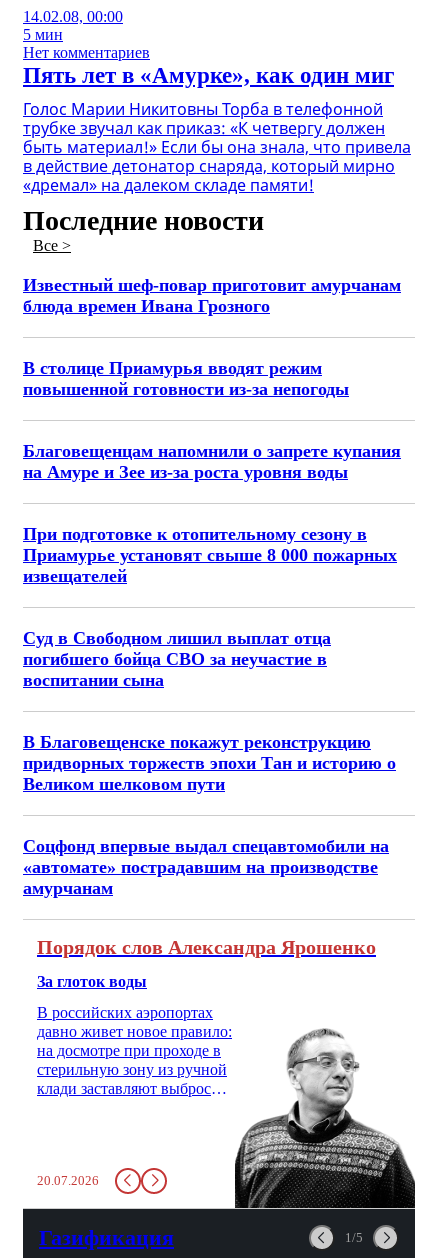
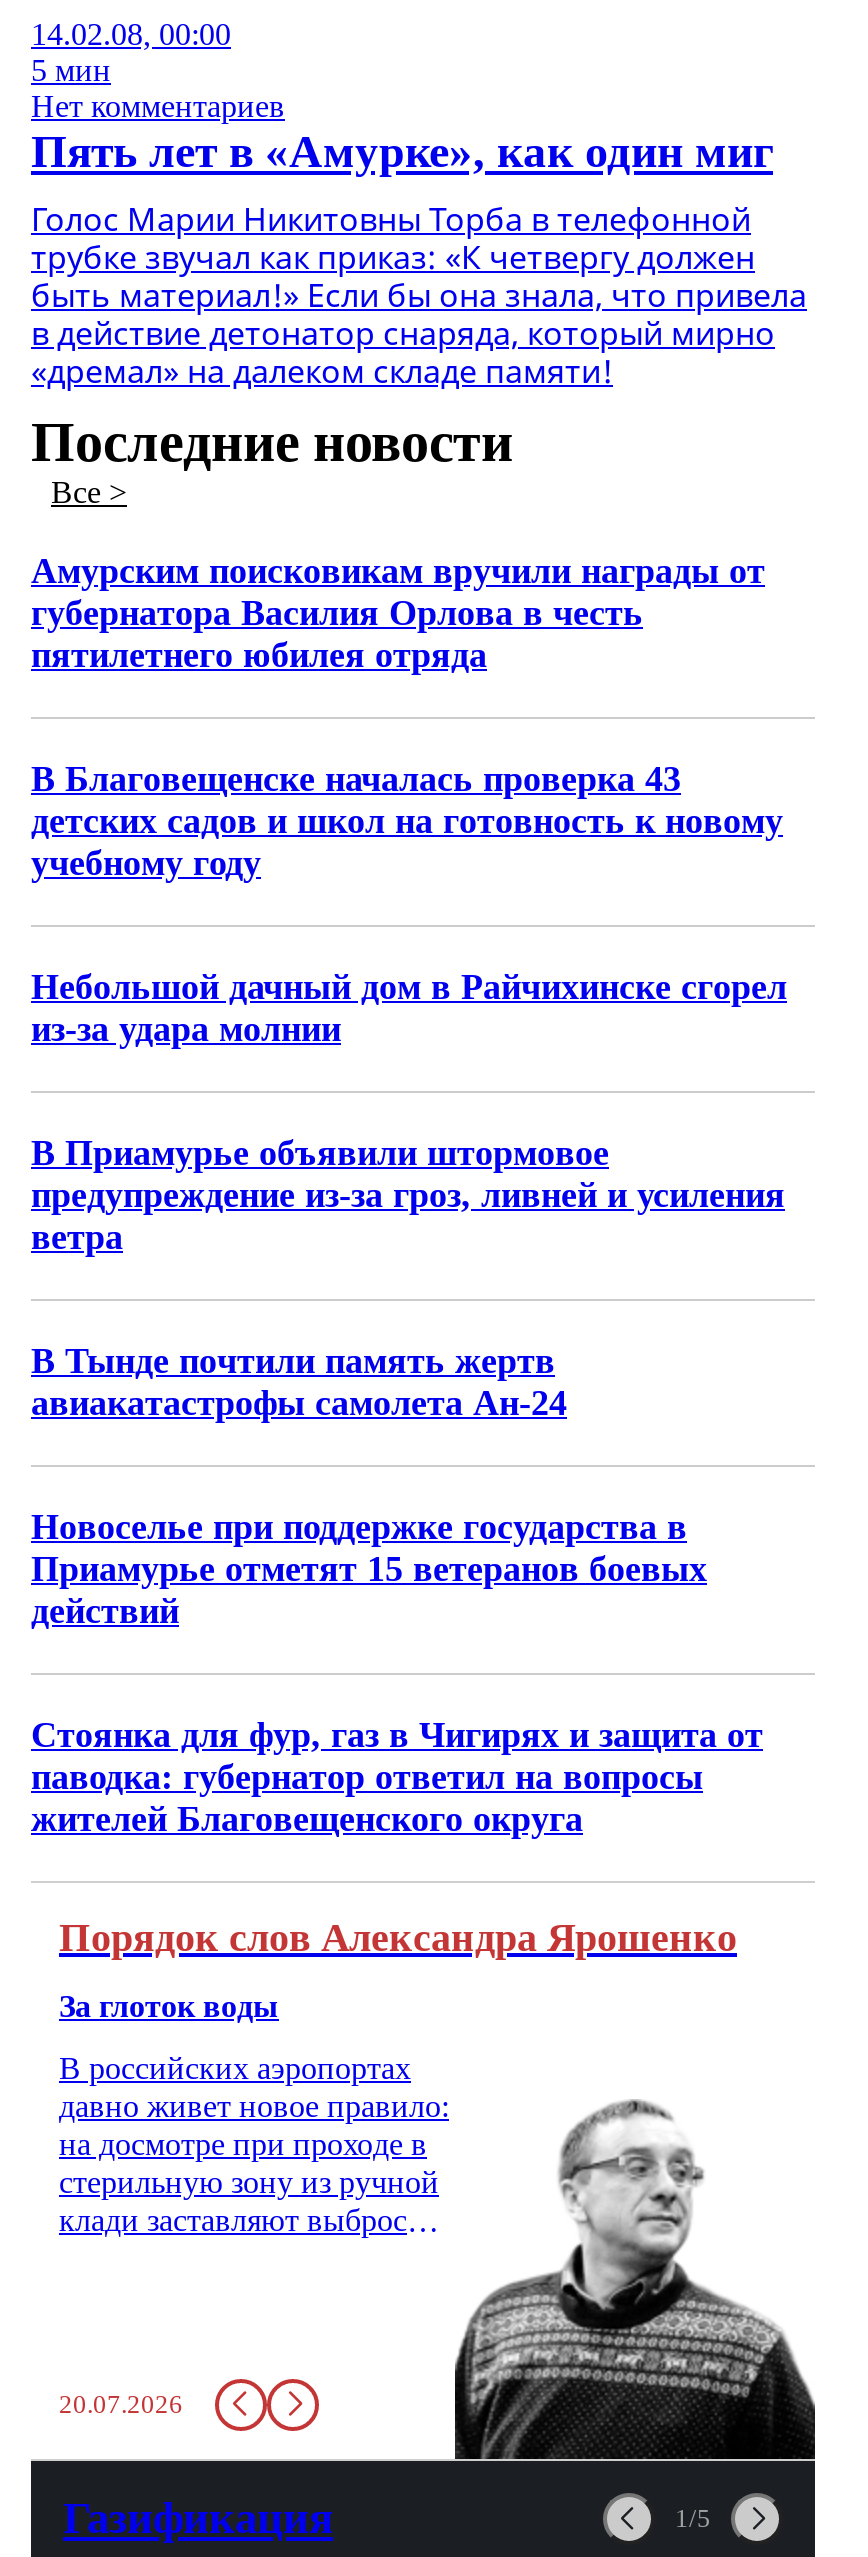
- Известный шеф-повар приготовит амурчанам
- блюда времен Ивана Грозного
+ Амурским поисковикам вручили награды от
+ губернатора Василия Орлова в честь
+ пятилетнего юбилея отряда

- В столице Приамурья вводят режим
- повышенной готовности из-за непогоды
+ В Благовещенске началась проверка 43
+ детских садов и школ на готовность к новому
+ учебному году

- Благовещенцам напомнили о запрете купания
- на Амуре и Зее из-за роста уровня воды
+ Небольшой дачный дом в Райчихинске сгорел
+ из-за удара молнии

- При подготовке к отопительному сезону в
- Приамурье установят свыше 8 000 пожарных
- извещателей
+ В Приамурье объявили штормовое
+ предупреждение из-за гроз, ливней и усиления
+ ветра

- Суд в Свободном лишил выплат отца
- погибшего бойца СВО за неучастие в
- воспитании сына
+ В Тынде почтили память жертв
+ авиакатастрофы самолета Ан-24

- В Благовещенске покажут реконструкцию
- придворных торжеств эпохи Тан и историю о
- Великом шелковом пути
+ Новоселье при поддержке государства в
+ Приамурье отметят 15 ветеранов боевых
+ действий

- Соцфонд впервые выдал спецавтомобили на
- «автомате» пострадавшим на производстве
- амурчанам
+ Стоянка для фур, газ в Чигирях и защита от
+ паводка: губернатор ответил на вопросы
+ жителей Благовещенского округа
